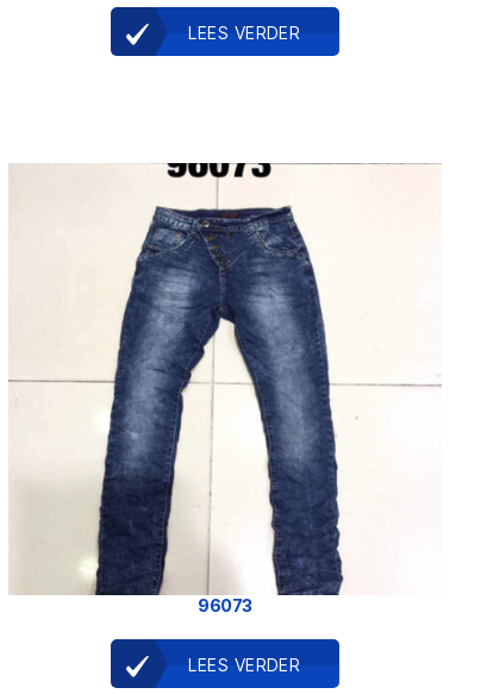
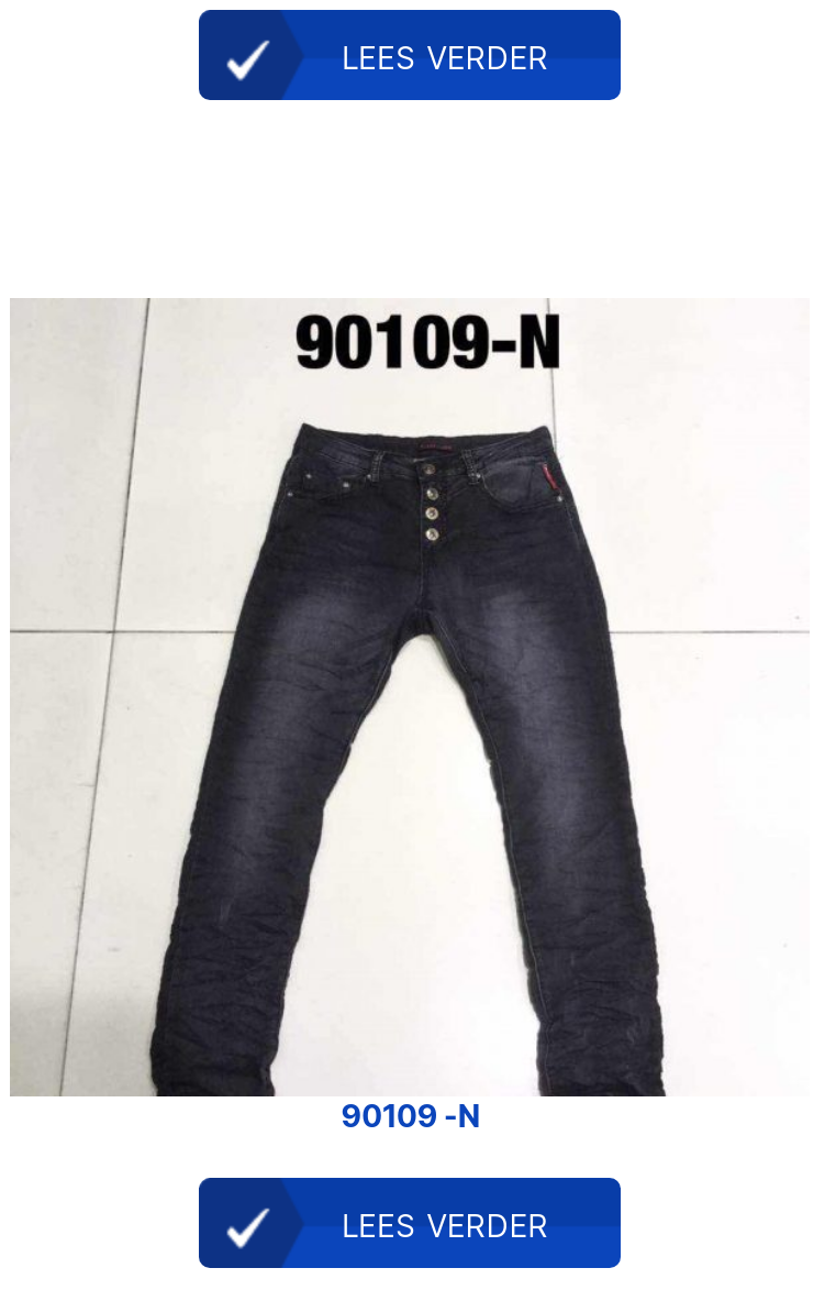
- [image]
- 96073
+ [image]
+ 90109 -N
